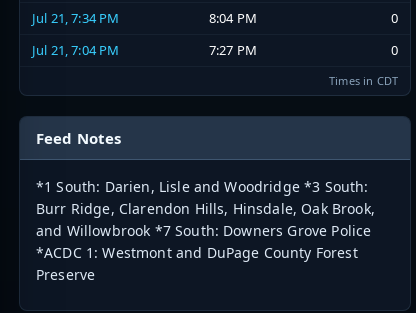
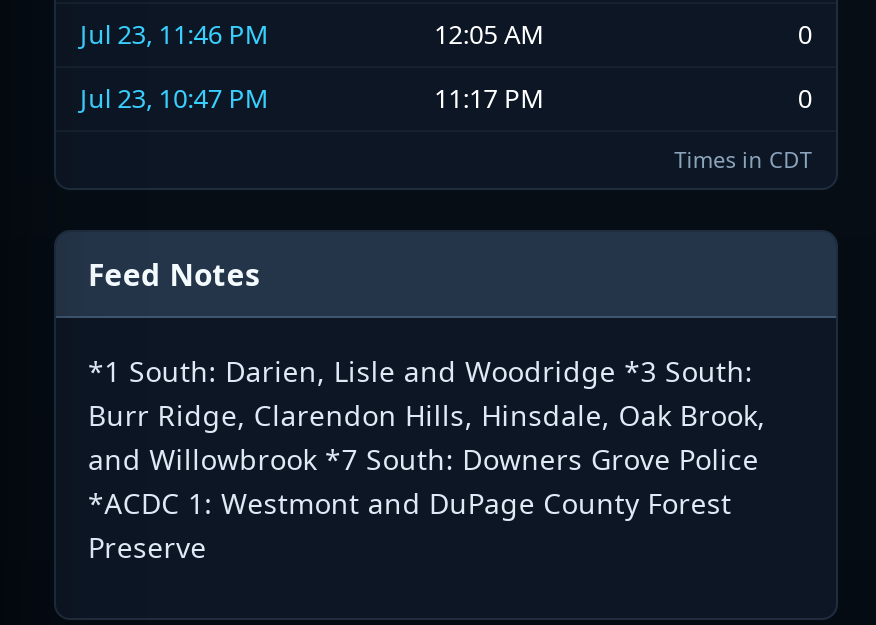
- Jul 21, 7:34 PM
- 8:04 PM
+ Jul 23, 11:46 PM
+ 12:05 AM

- Jul 21, 7:04 PM
+ Jul 23, 10:47 PM

- 7:27 PM
+ 11:17 PM
